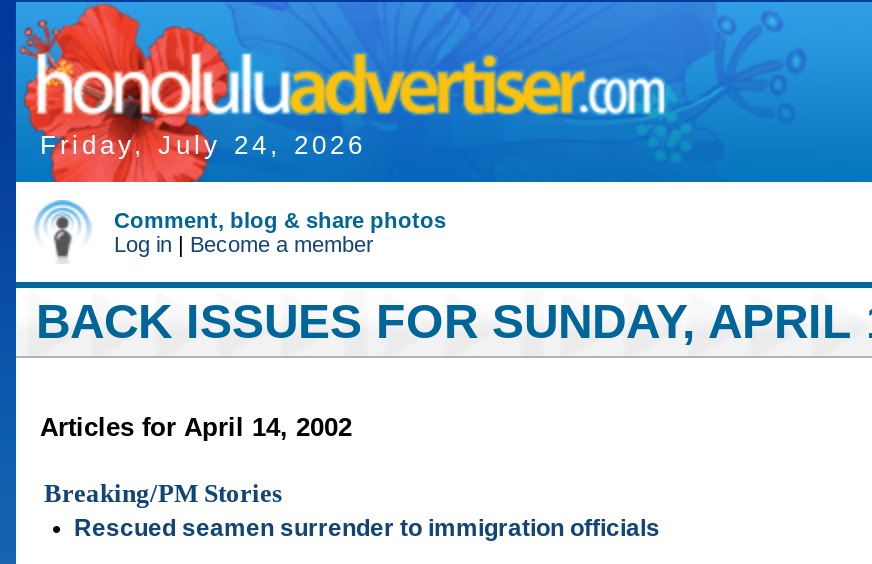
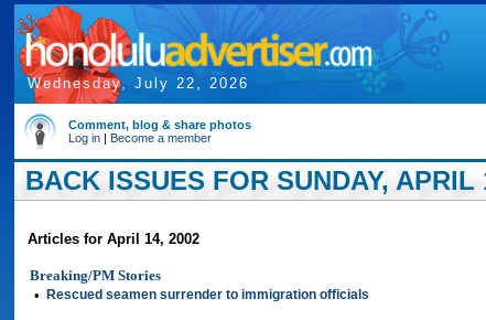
- Friday, July 24, 2026
+ Wednesday, July 22, 2026
